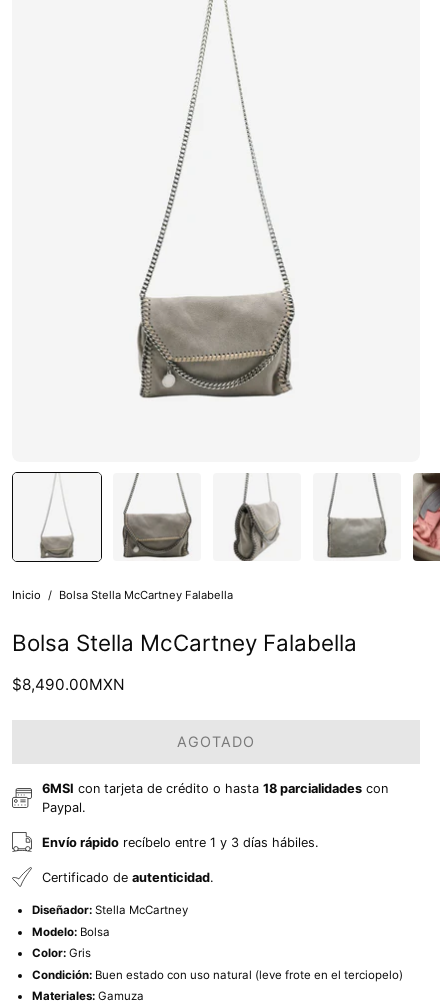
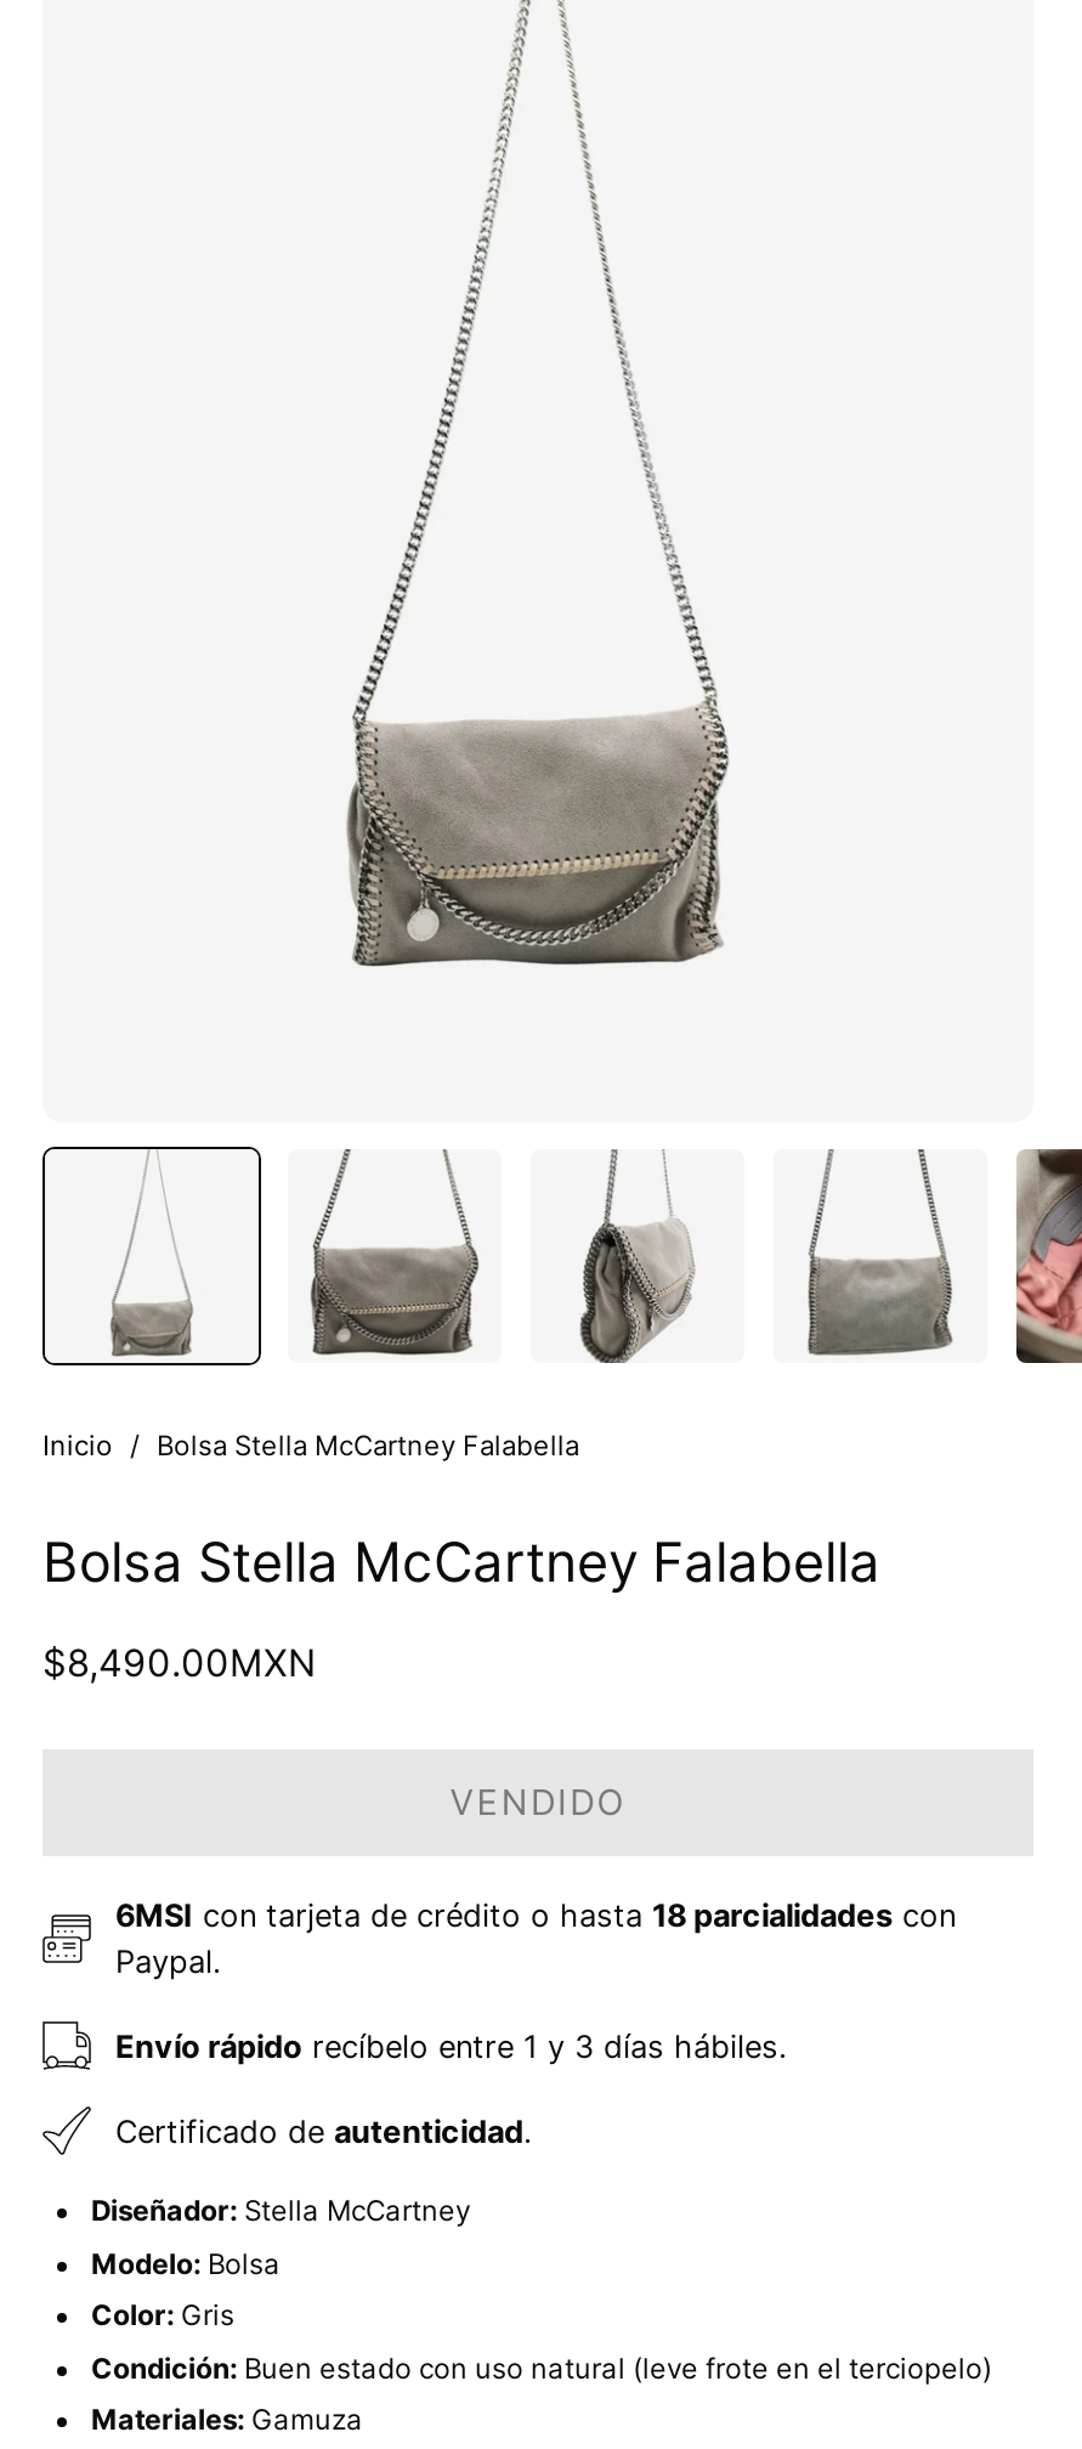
- AGOTADO
+ VENDIDO
